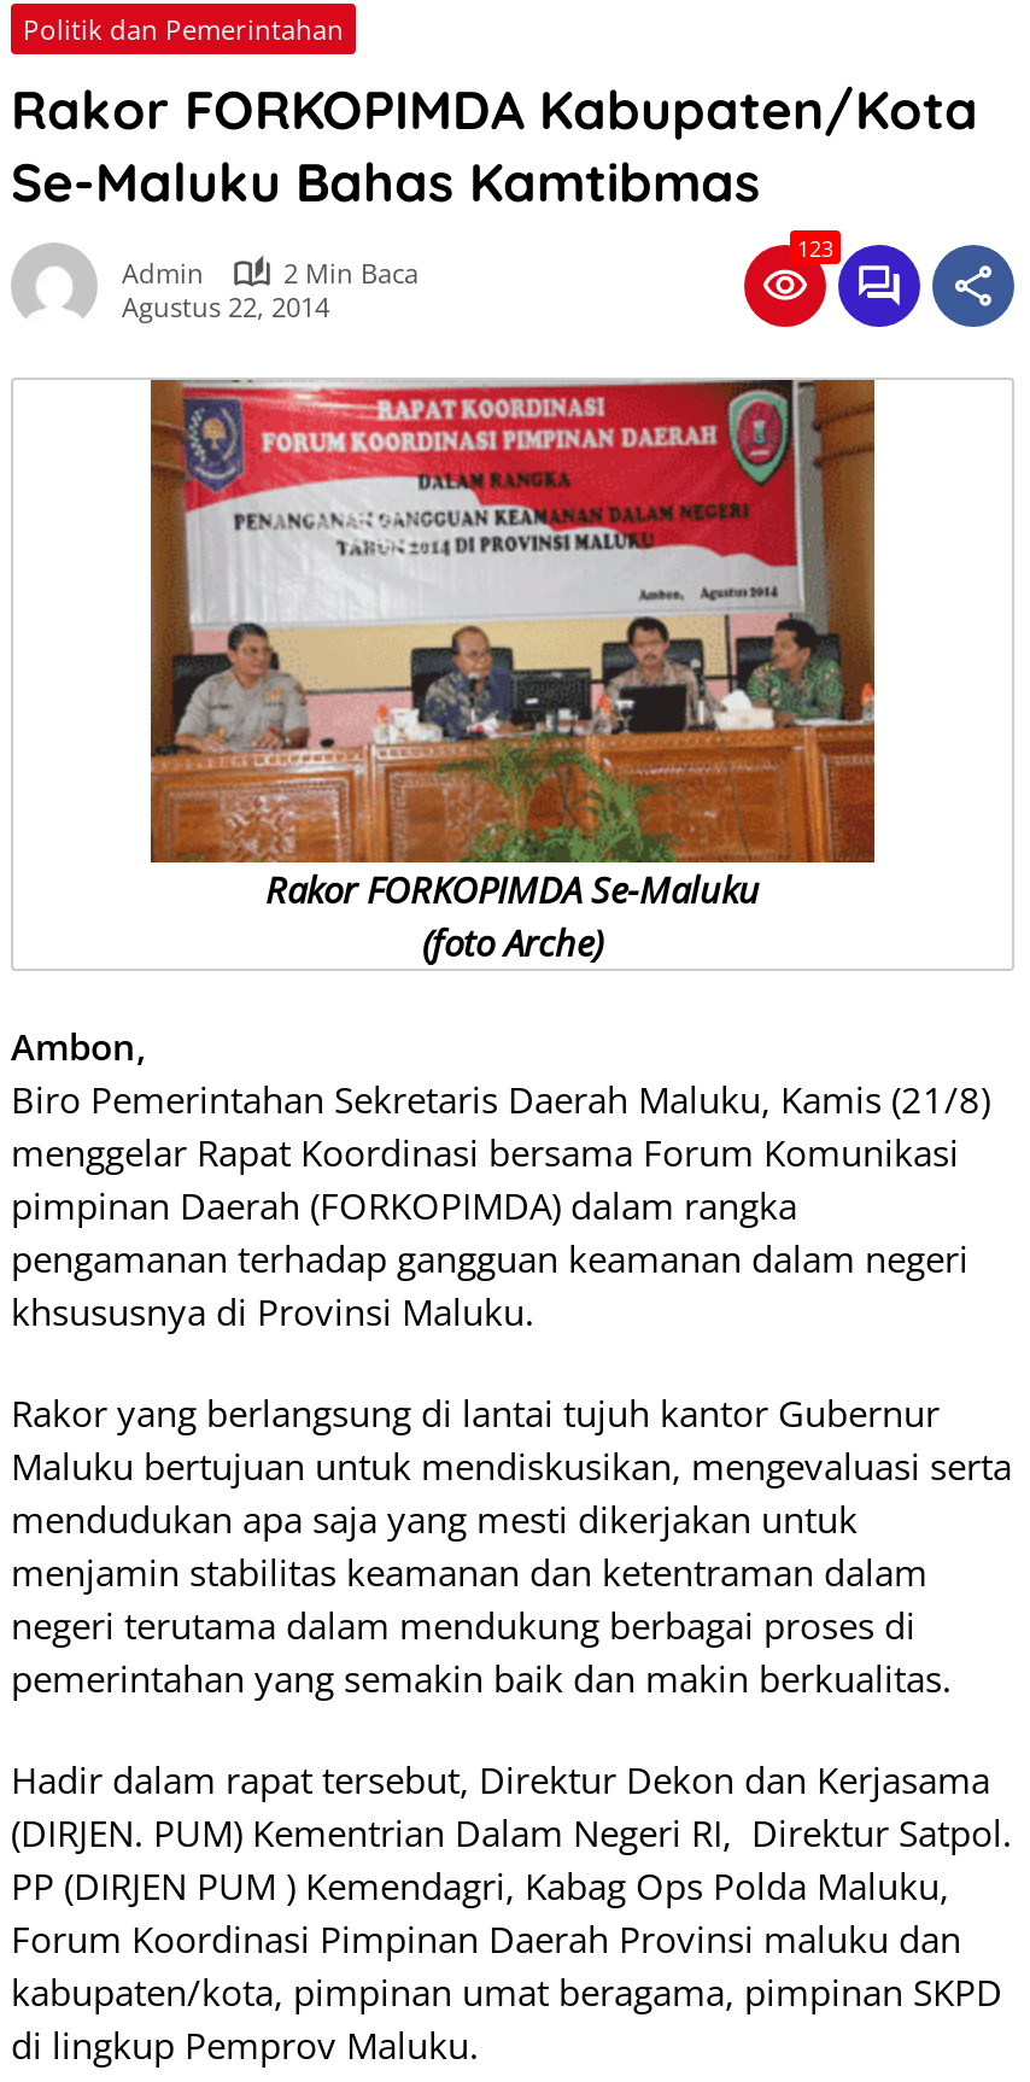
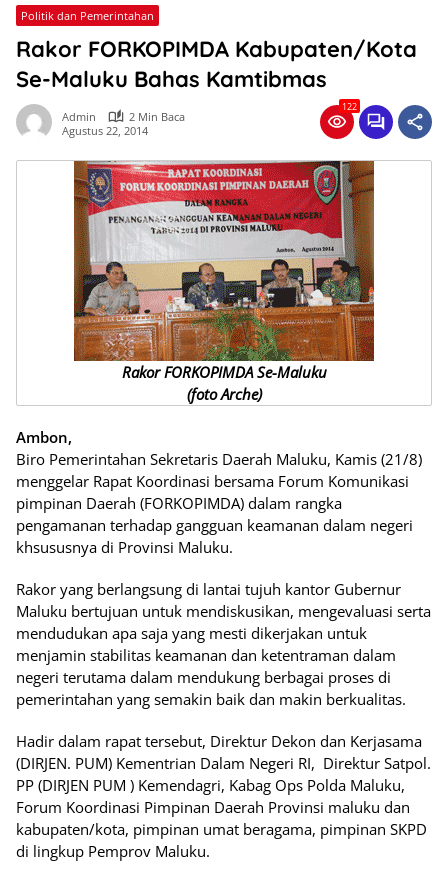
- 123
+ 122
